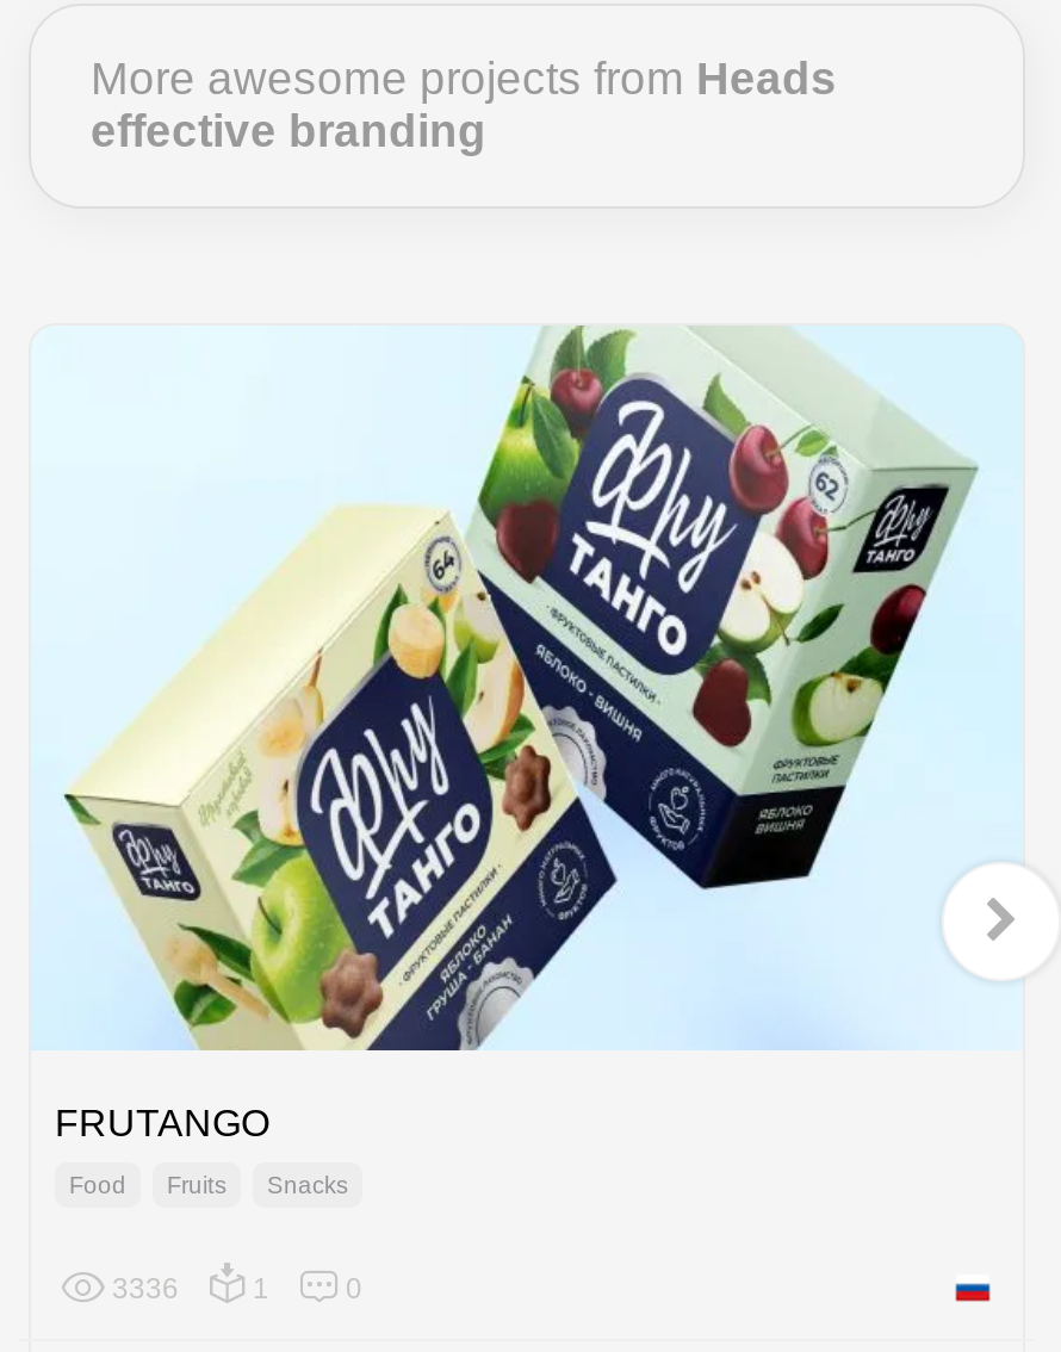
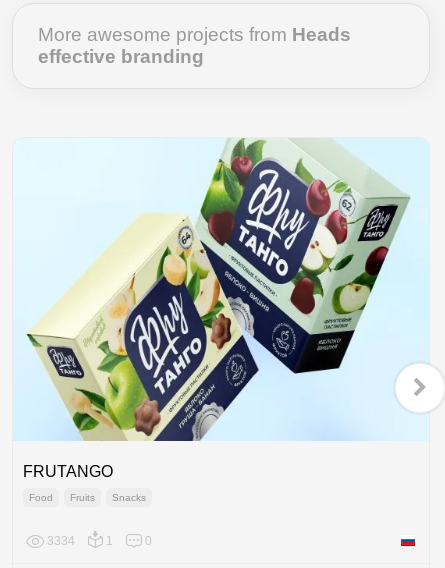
- 3336
+ 3334
